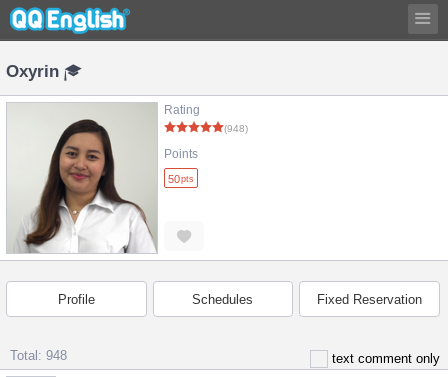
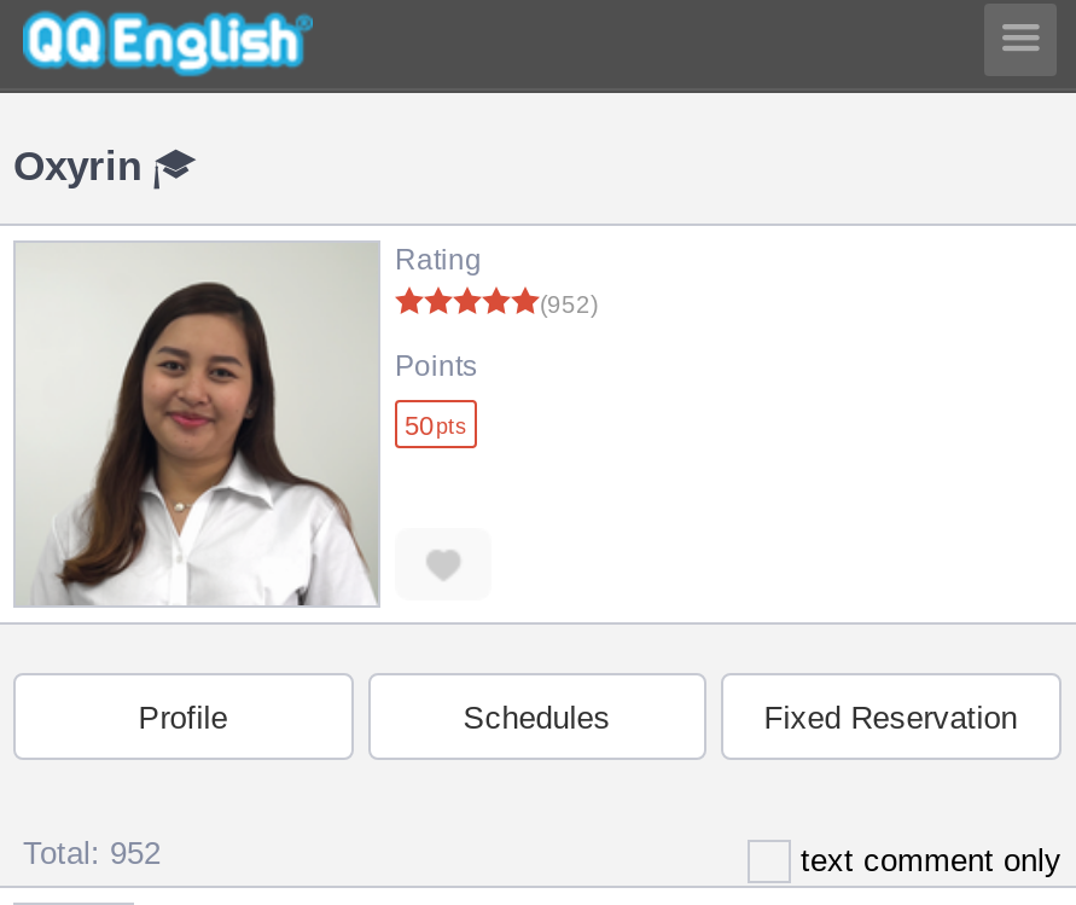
- (948)
+ (952)

- Total: 948
+ Total: 952
